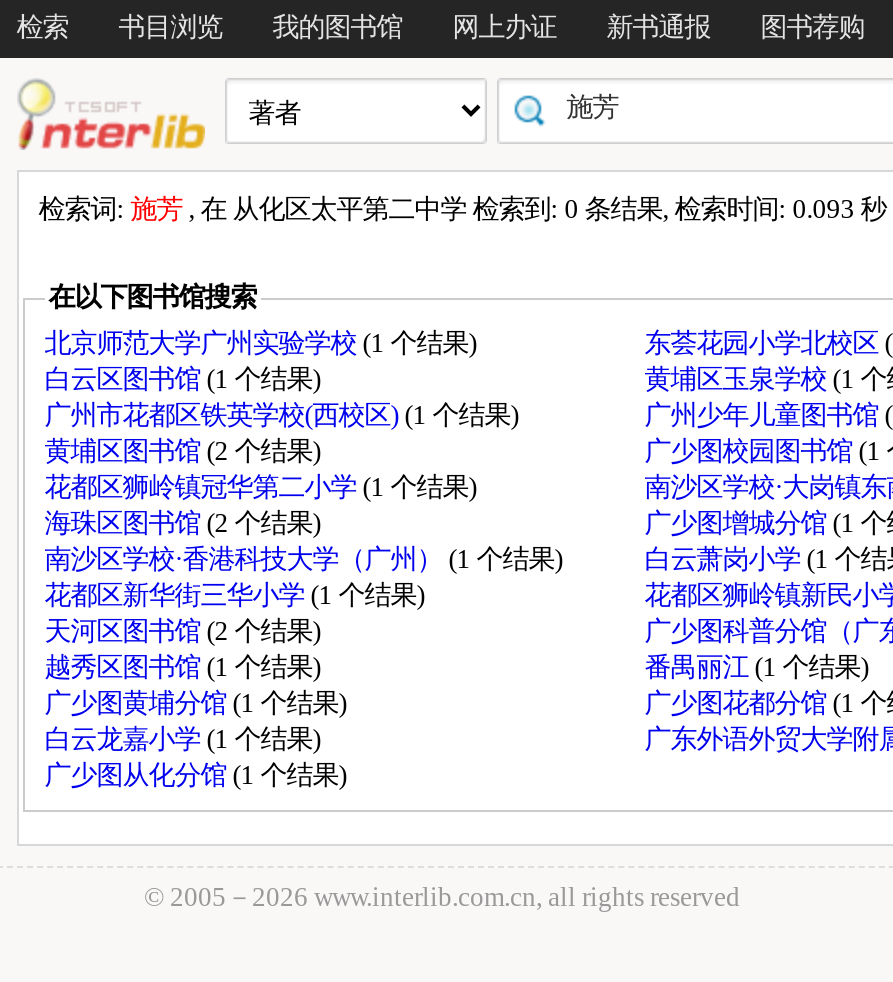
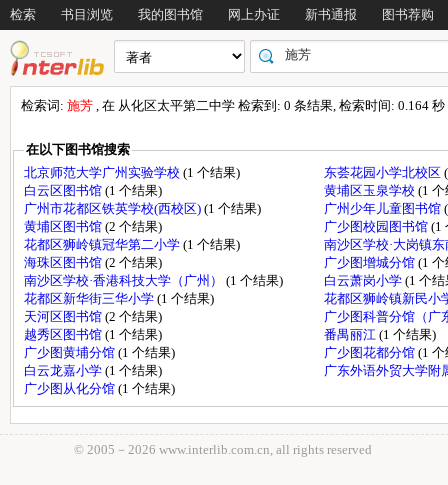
- 检索词:施芳, 在 从化区太平第二中学 检索到: 0 条结果, 检索时间: 0.093 秒
+ 检索词:施芳, 在 从化区太平第二中学 检索到: 0 条结果, 检索时间: 0.164 秒
